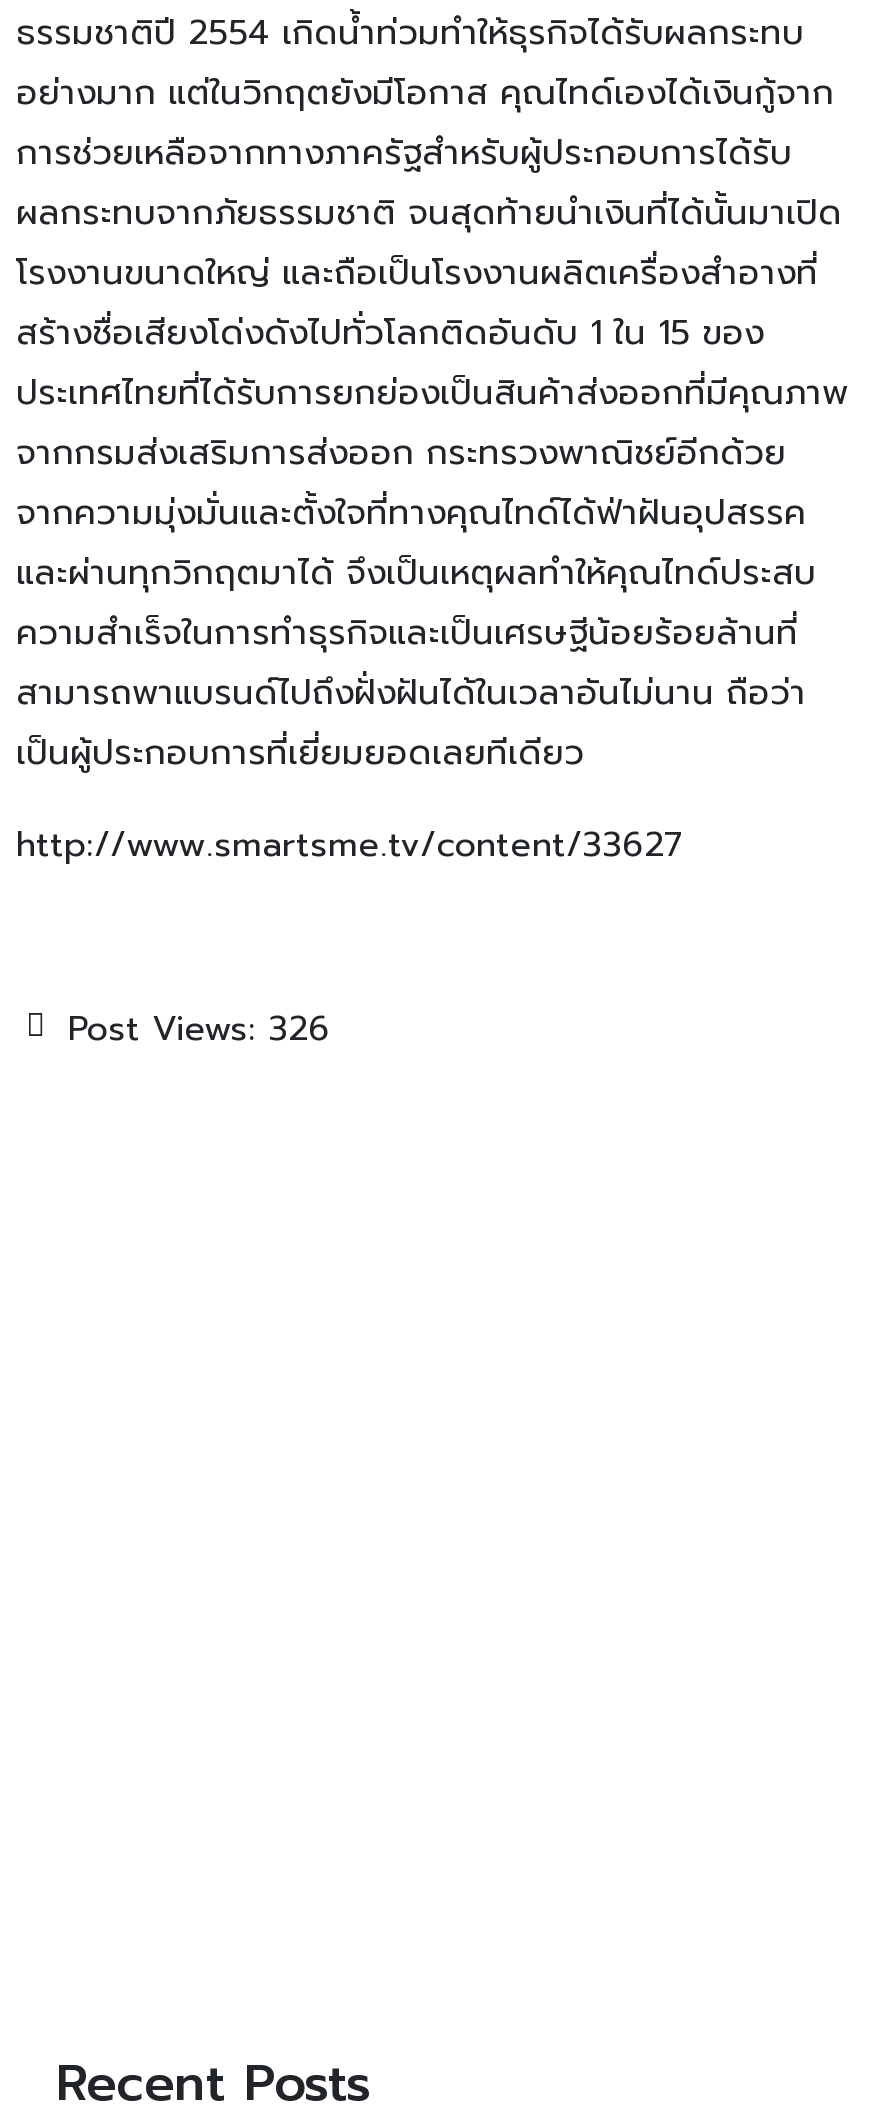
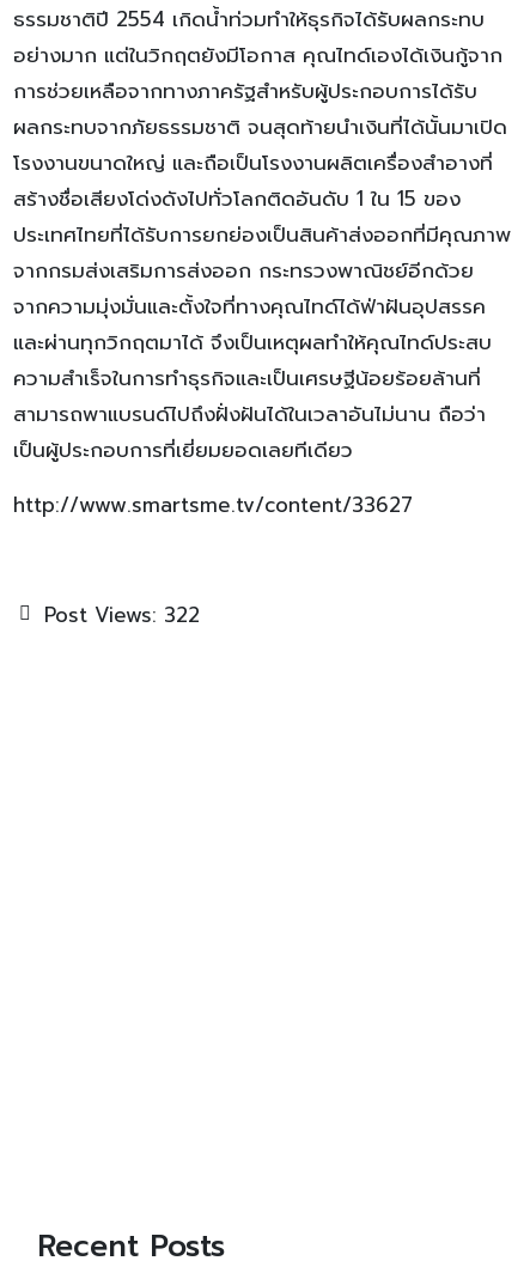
- Post Views: 326
+ Post Views: 322
